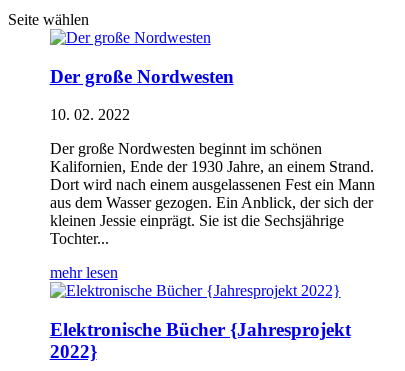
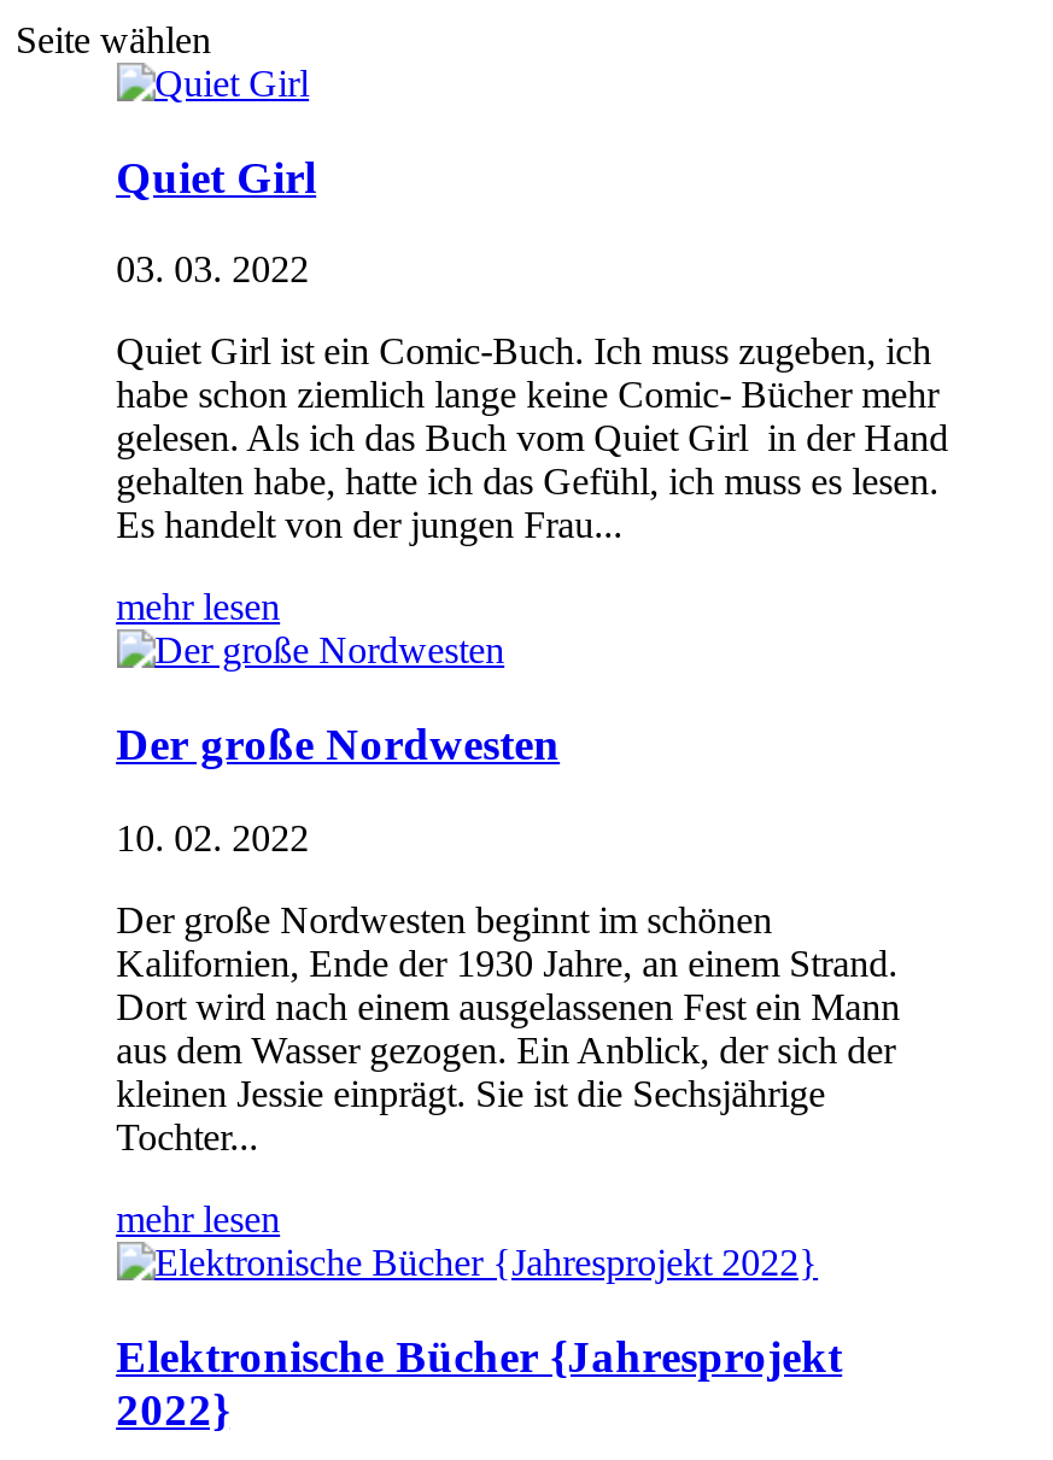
+ Quiet Girl
+ 03. 03. 2022
+ Quiet Girl ist ein Comic-Buch. Ich muss zugeben, ich
+ habe schon ziemlich lange keine Comic- Bücher mehr
+ gelesen. Als ich das Buch vom Quiet Girl in der Hand
+ gehalten habe, hatte ich das Gefühl, ich muss es lesen.
+ Es handelt von der jungen Frau...
+ mehr lesen
